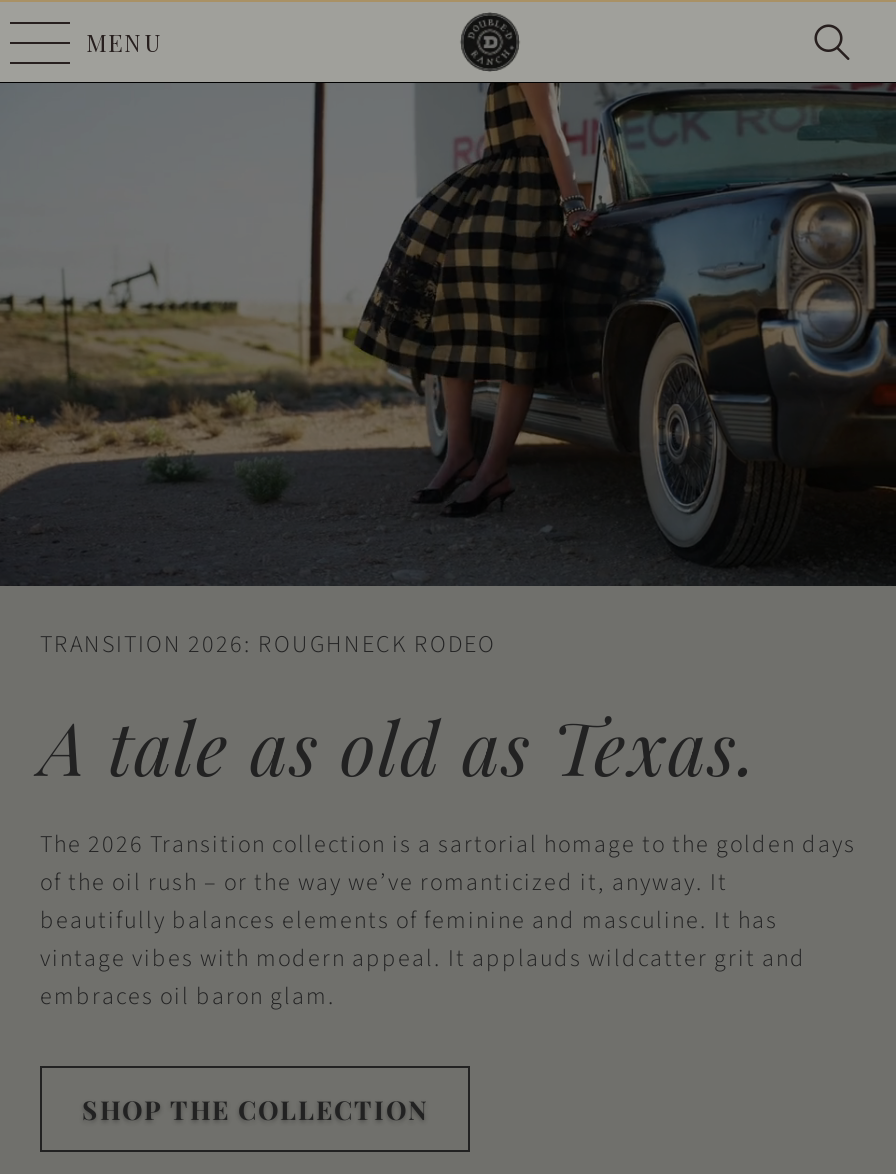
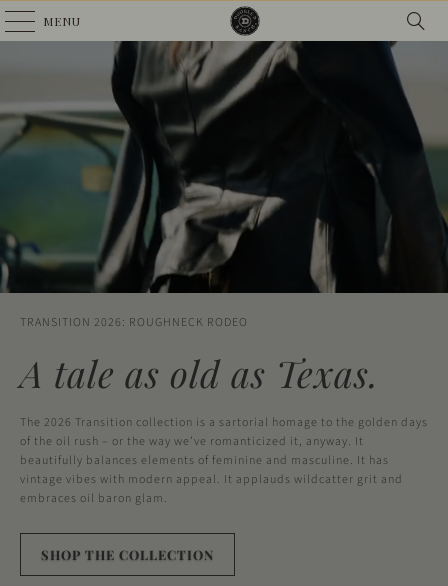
- [image]
+ [image]
